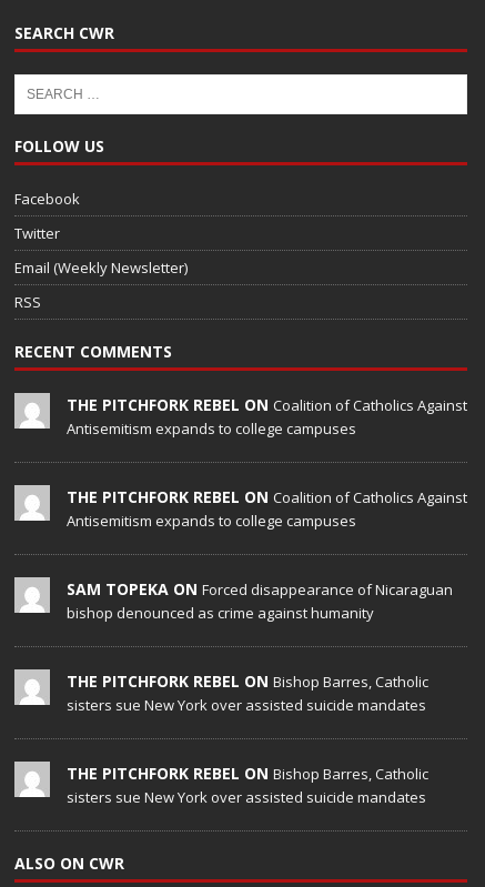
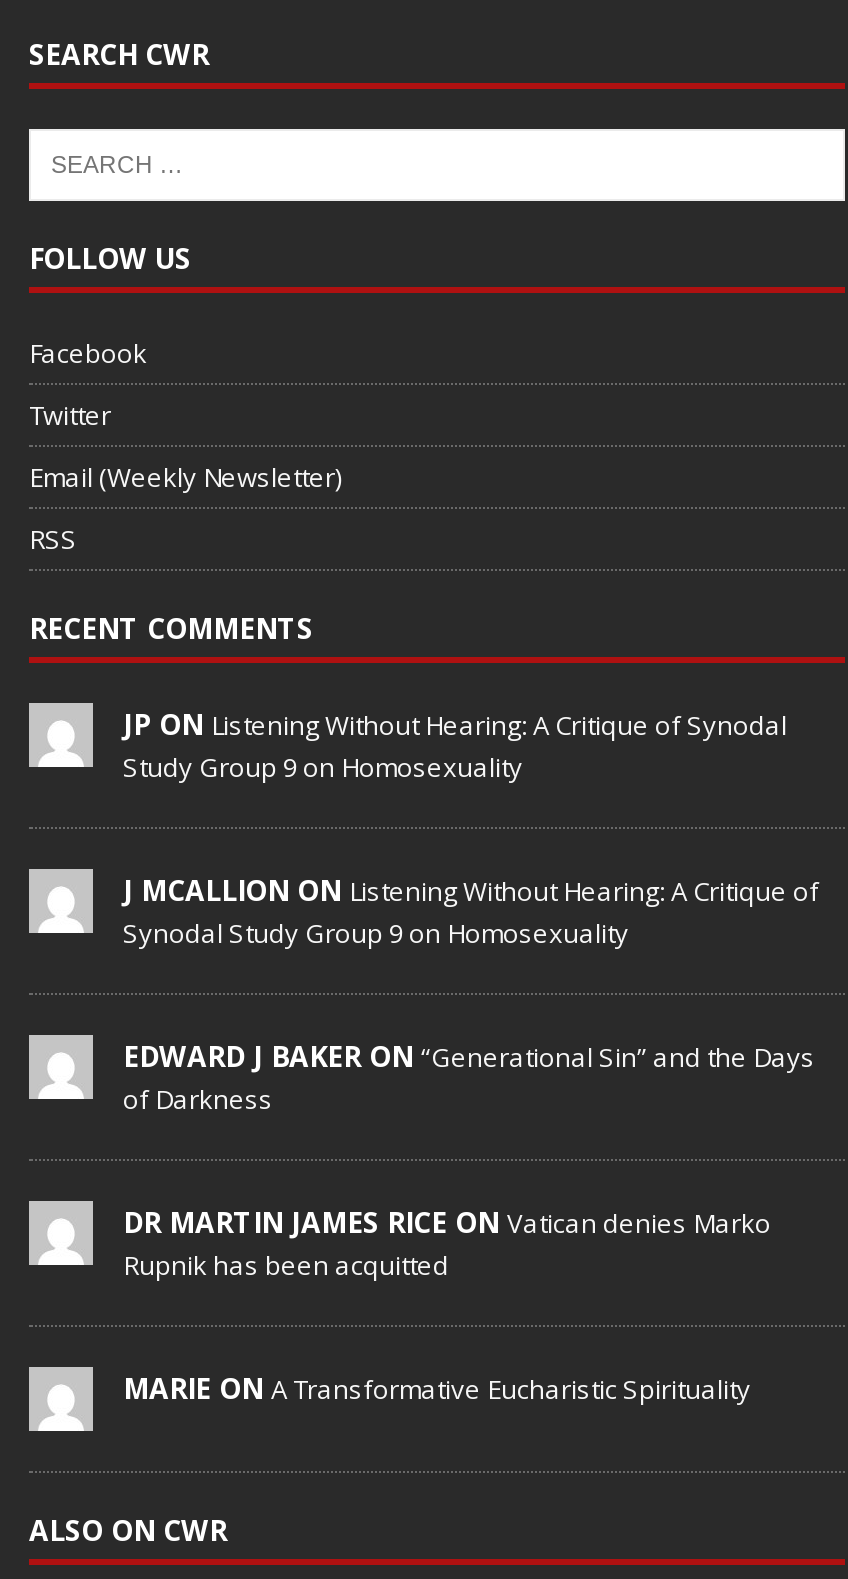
- THE PITCHFORK REBEL ON Coalition of Catholics Against
- Antisemitism expands to college campuses
+ JP ON Listening Without Hearing: A Critique of Synodal
+ Study Group 9 on Homosexuality

- THE PITCHFORK REBEL ON Coalition of Catholics Against
- Antisemitism expands to college campuses
+ J MCALLION ON Listening Without Hearing: A Critique of
+ Synodal Study Group 9 on Homosexuality

- SAM TOPEKA ON Forced disappearance of Nicaraguan
- bishop denounced as crime against humanity
+ EDWARD J BAKER ON “Generational Sin” and the Days
+ of Darkness

- THE PITCHFORK REBEL ON Bishop Barres, Catholic
- sisters sue New York over assisted suicide mandates
+ DR MARTIN JAMES RICE ON Vatican denies Marko
+ Rupnik has been acquitted

- THE PITCHFORK REBEL ON Bishop Barres, Catholic
- sisters sue New York over assisted suicide mandates
+ MARIE ON A Transformative Eucharistic Spirituality
